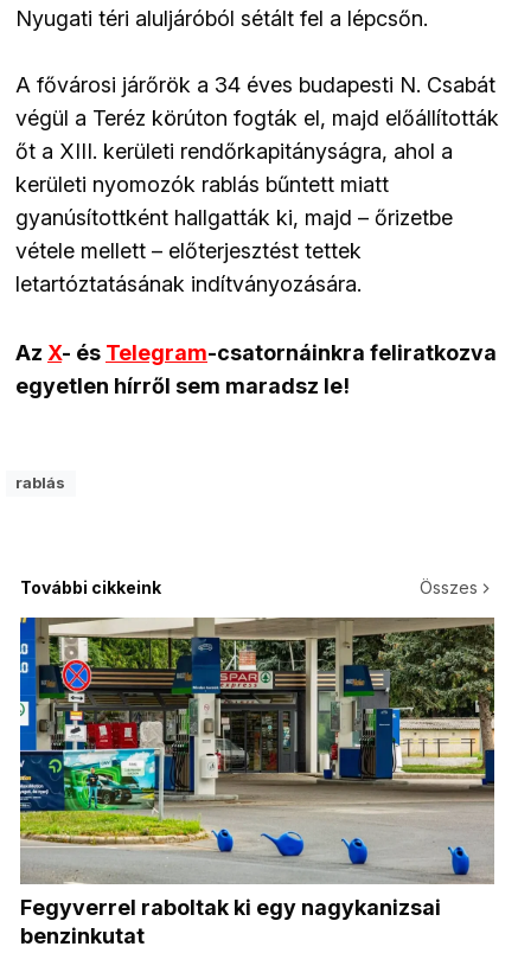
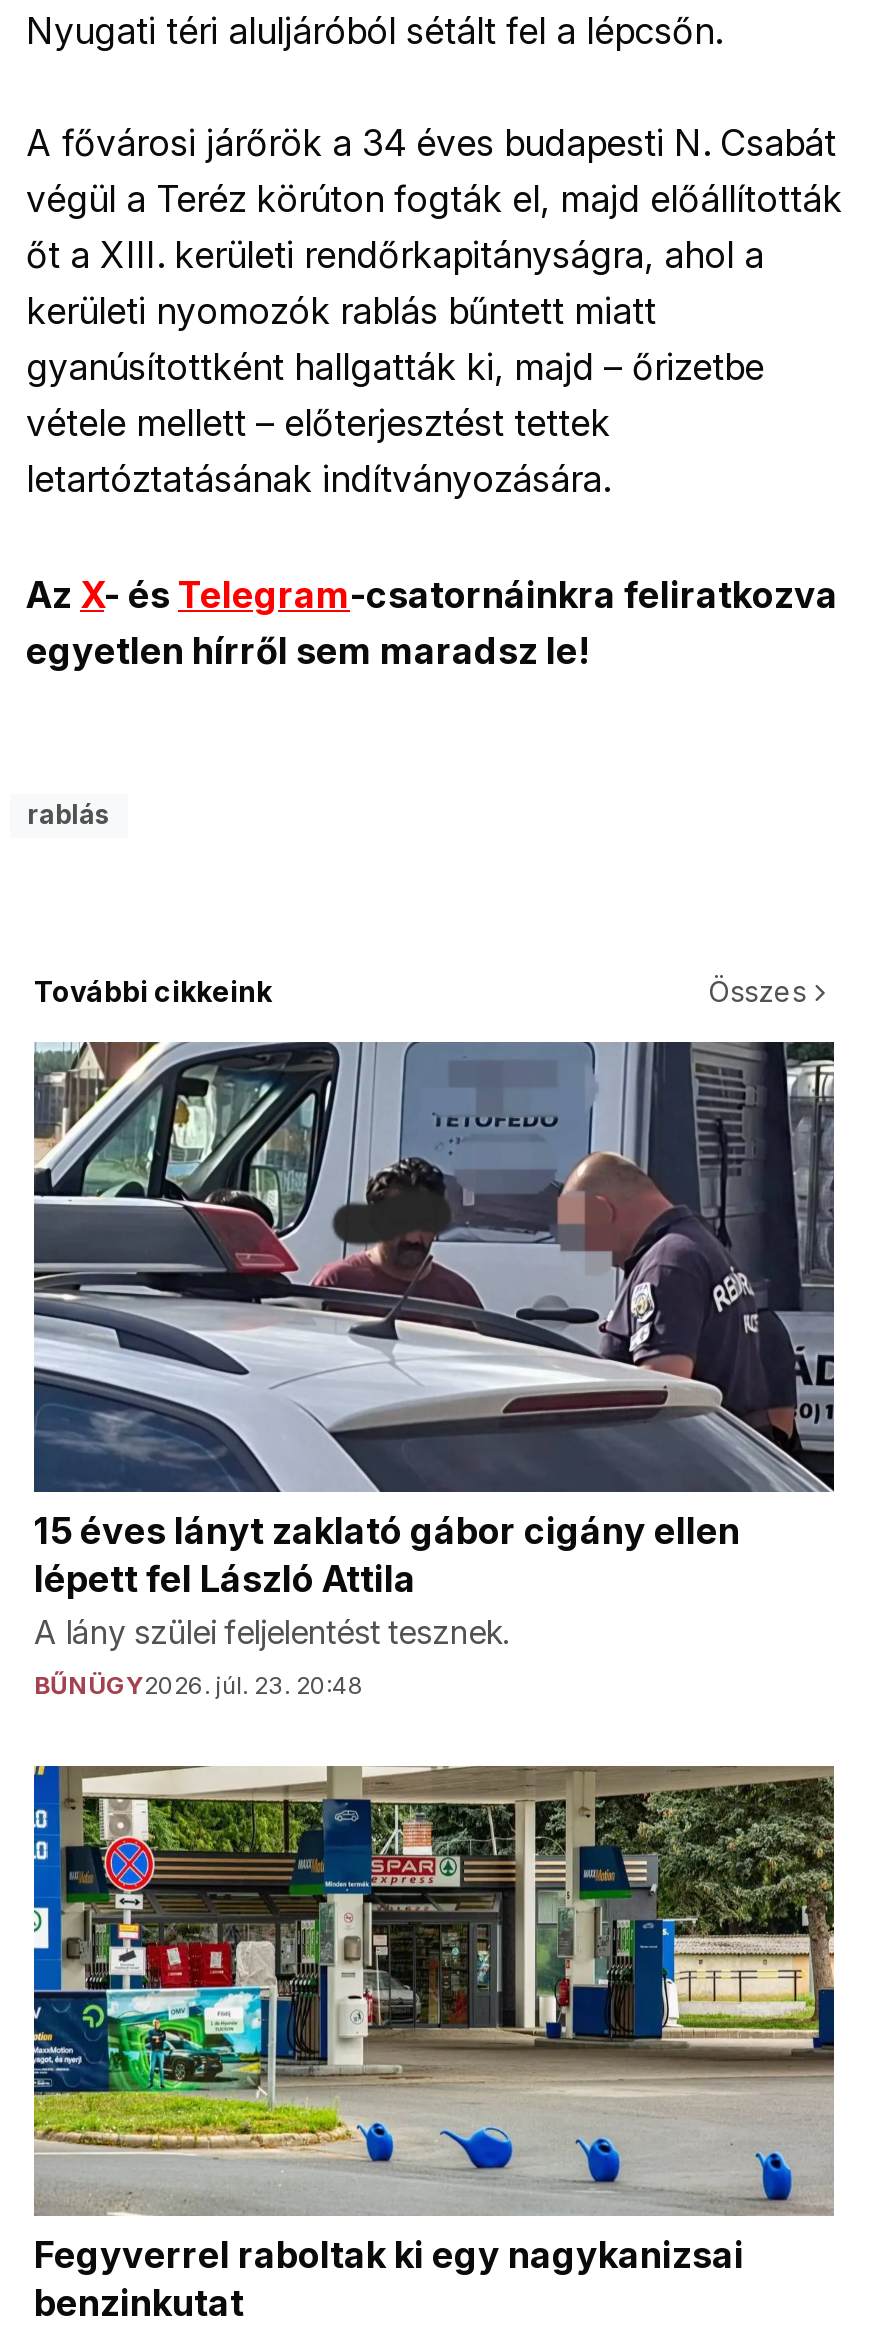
+ [image]
+ 15 éves lányt zaklató gábor cigány ellen
+ lépett fel László Attila
+ A lány szülei feljelentést tesznek.
+ BŰNÜGY2026. júl. 23. 20:48
